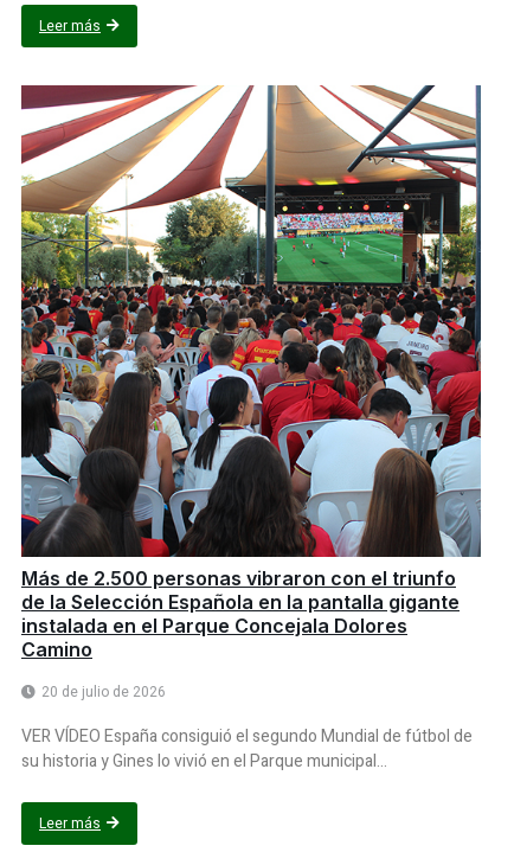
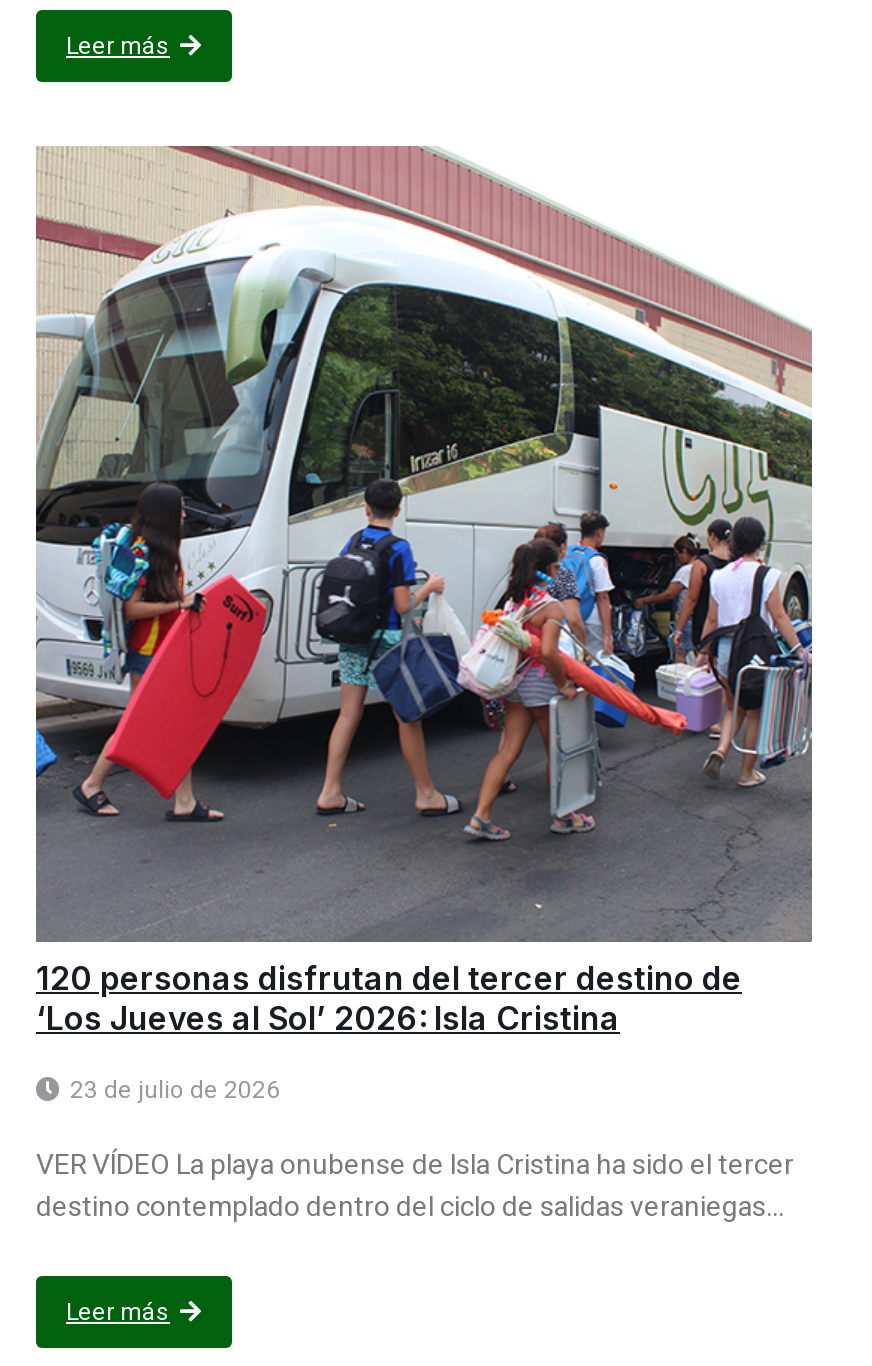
- [image]
- Más de 2.500 personas vibraron con el triunfo
- de la Selección Española en la pantalla gigante
- instalada en el Parque Concejala Dolores
- Camino
+ [image]
+ 120 personas disfrutan del tercer destino de
+ ‘Los Jueves al Sol’ 2026: Isla Cristina

- 20 de julio de 2026
+ 23 de julio de 2026

- VER VÍDEO España consiguió el segundo Mundial de fútbol de
- su historia y Gines lo vivió en el Parque municipal...
+ VER VÍDEO La playa onubense de Isla Cristina ha sido el tercer
+ destino contemplado dentro del ciclo de salidas veraniegas...
